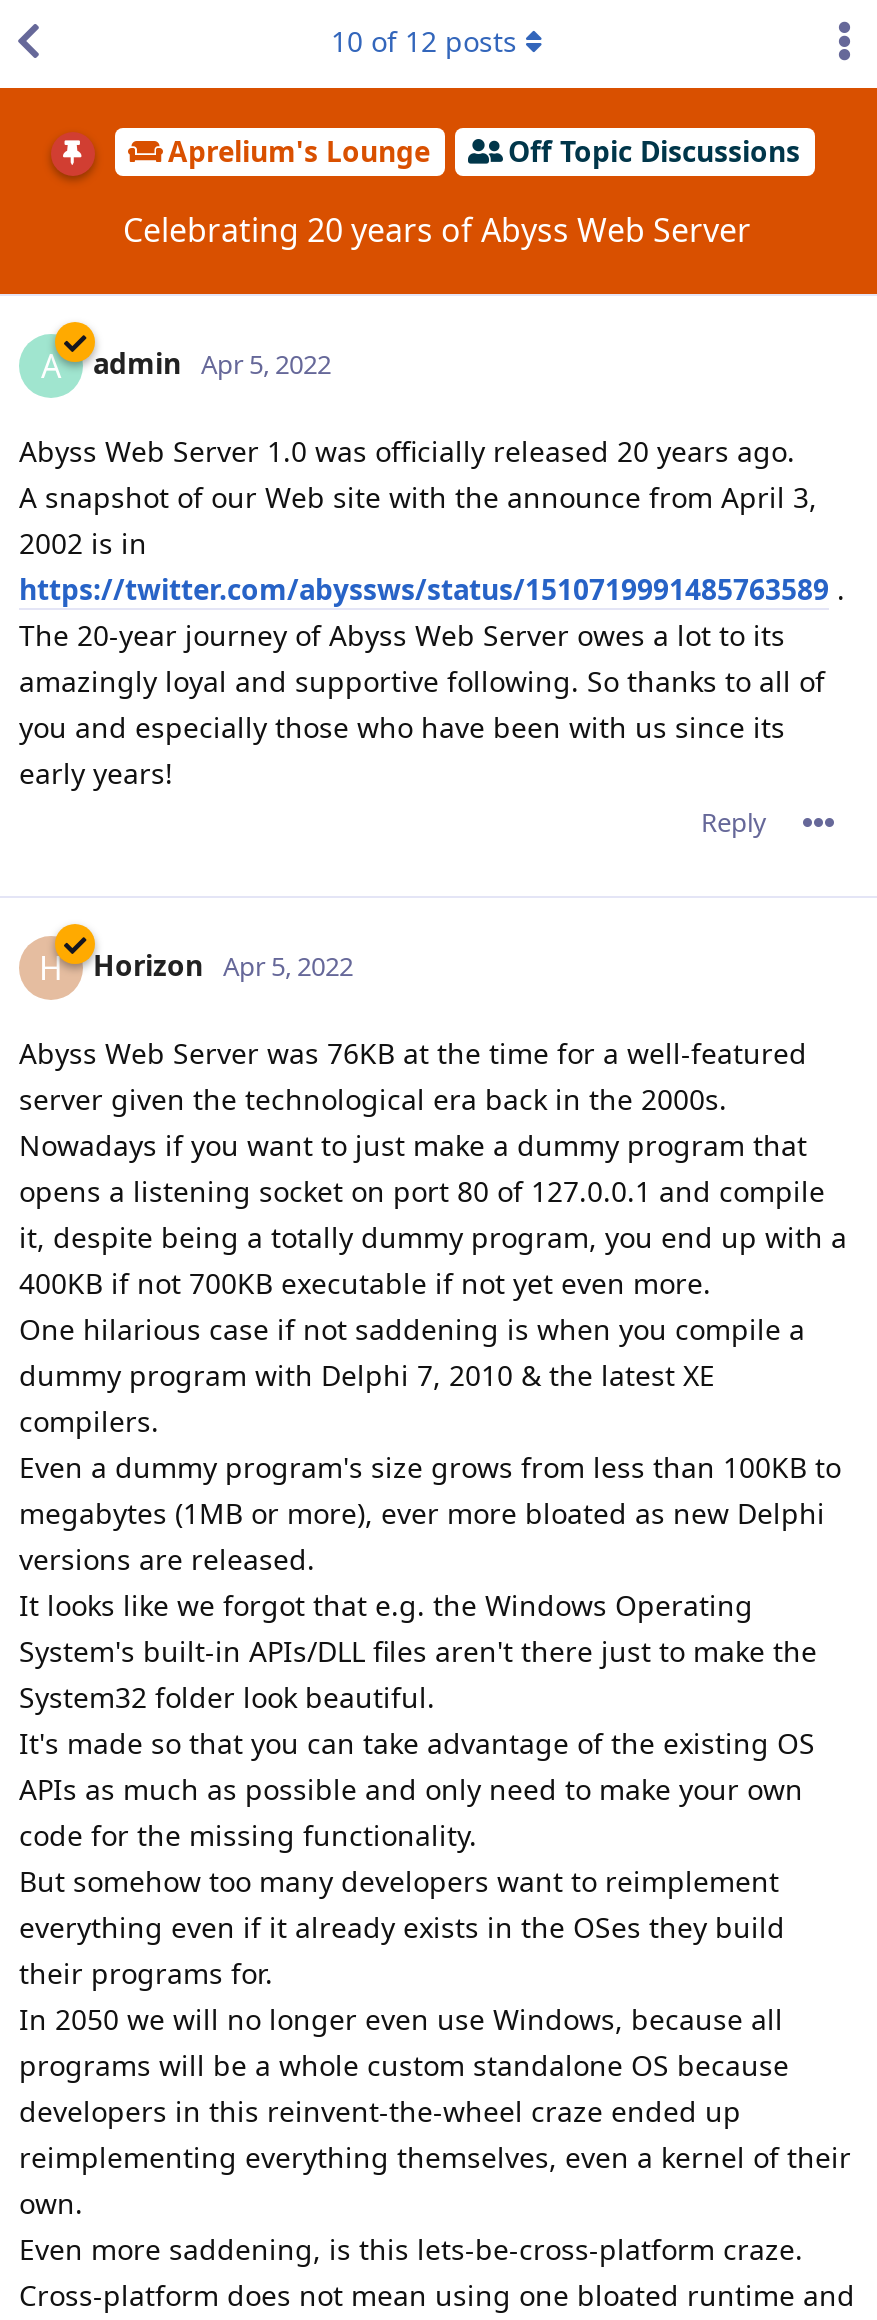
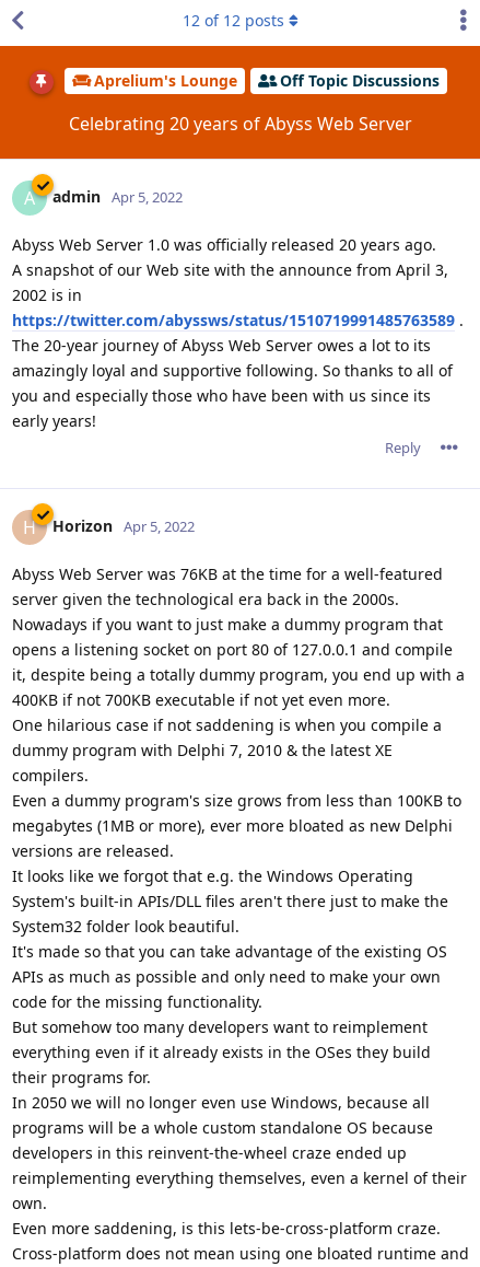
- 10 of 12 posts
+ 12 of 12 posts
